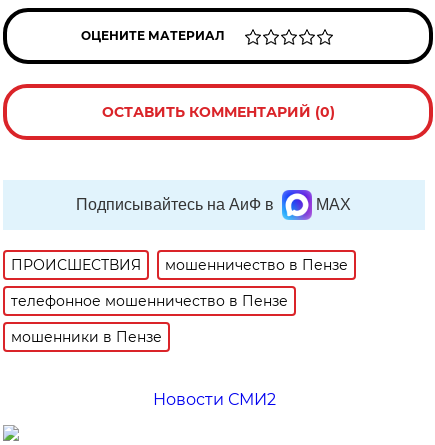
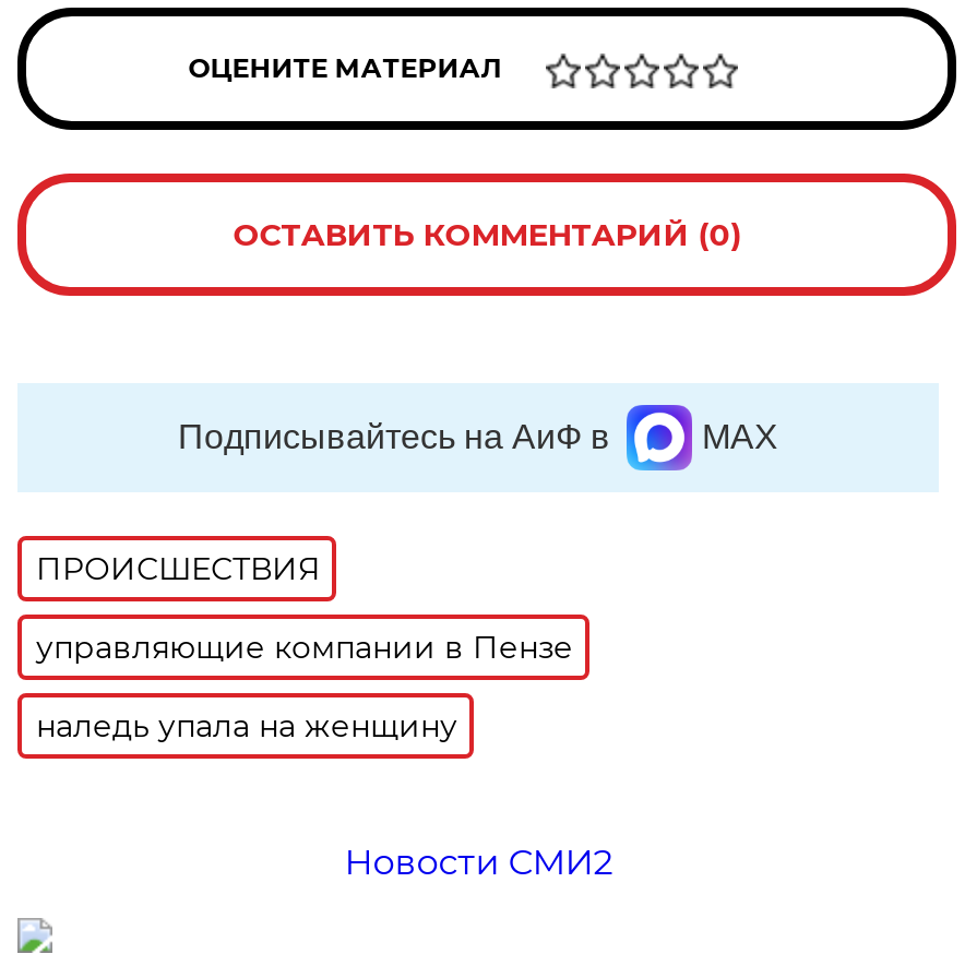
- мошенничество в Пензе
- телефонное мошенничество в Пензе
- мошенники в Пензе
+ управляющие компании в Пензе
+ наледь упала на женщину
